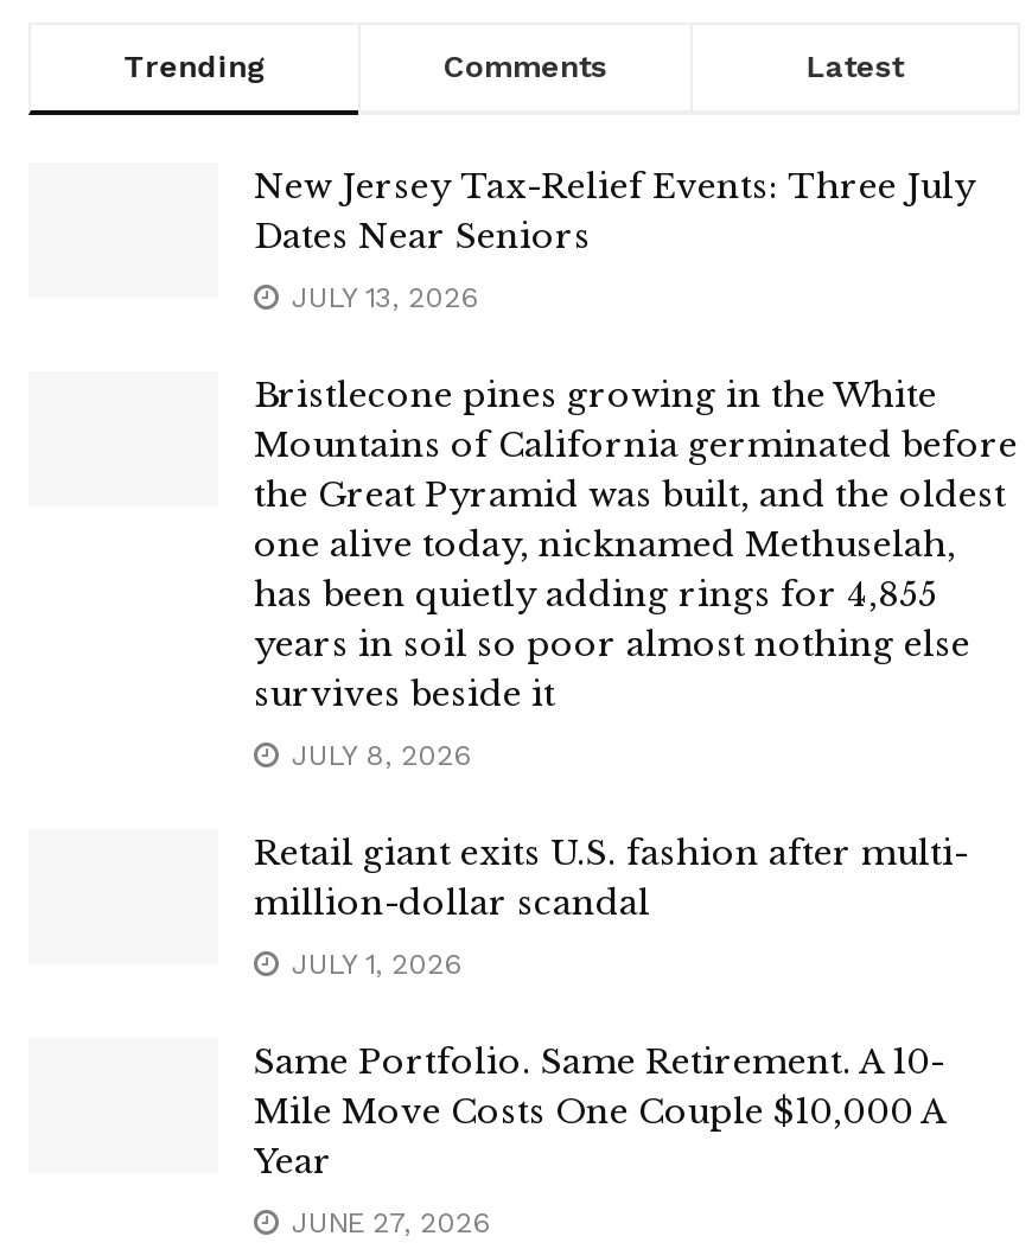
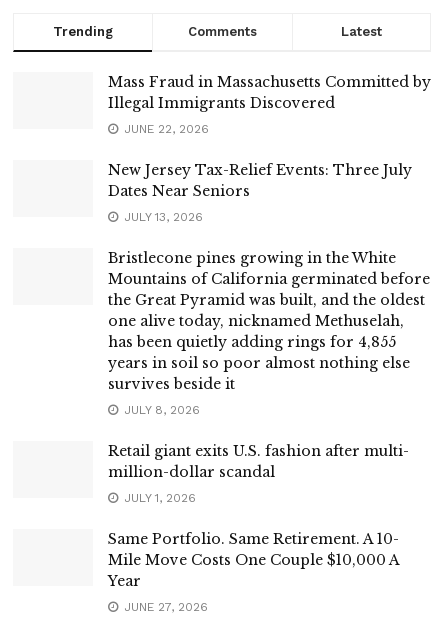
+ Mass Fraud in Massachusetts Committed by
+ Illegal Immigrants Discovered
+ JUNE 22, 2026
